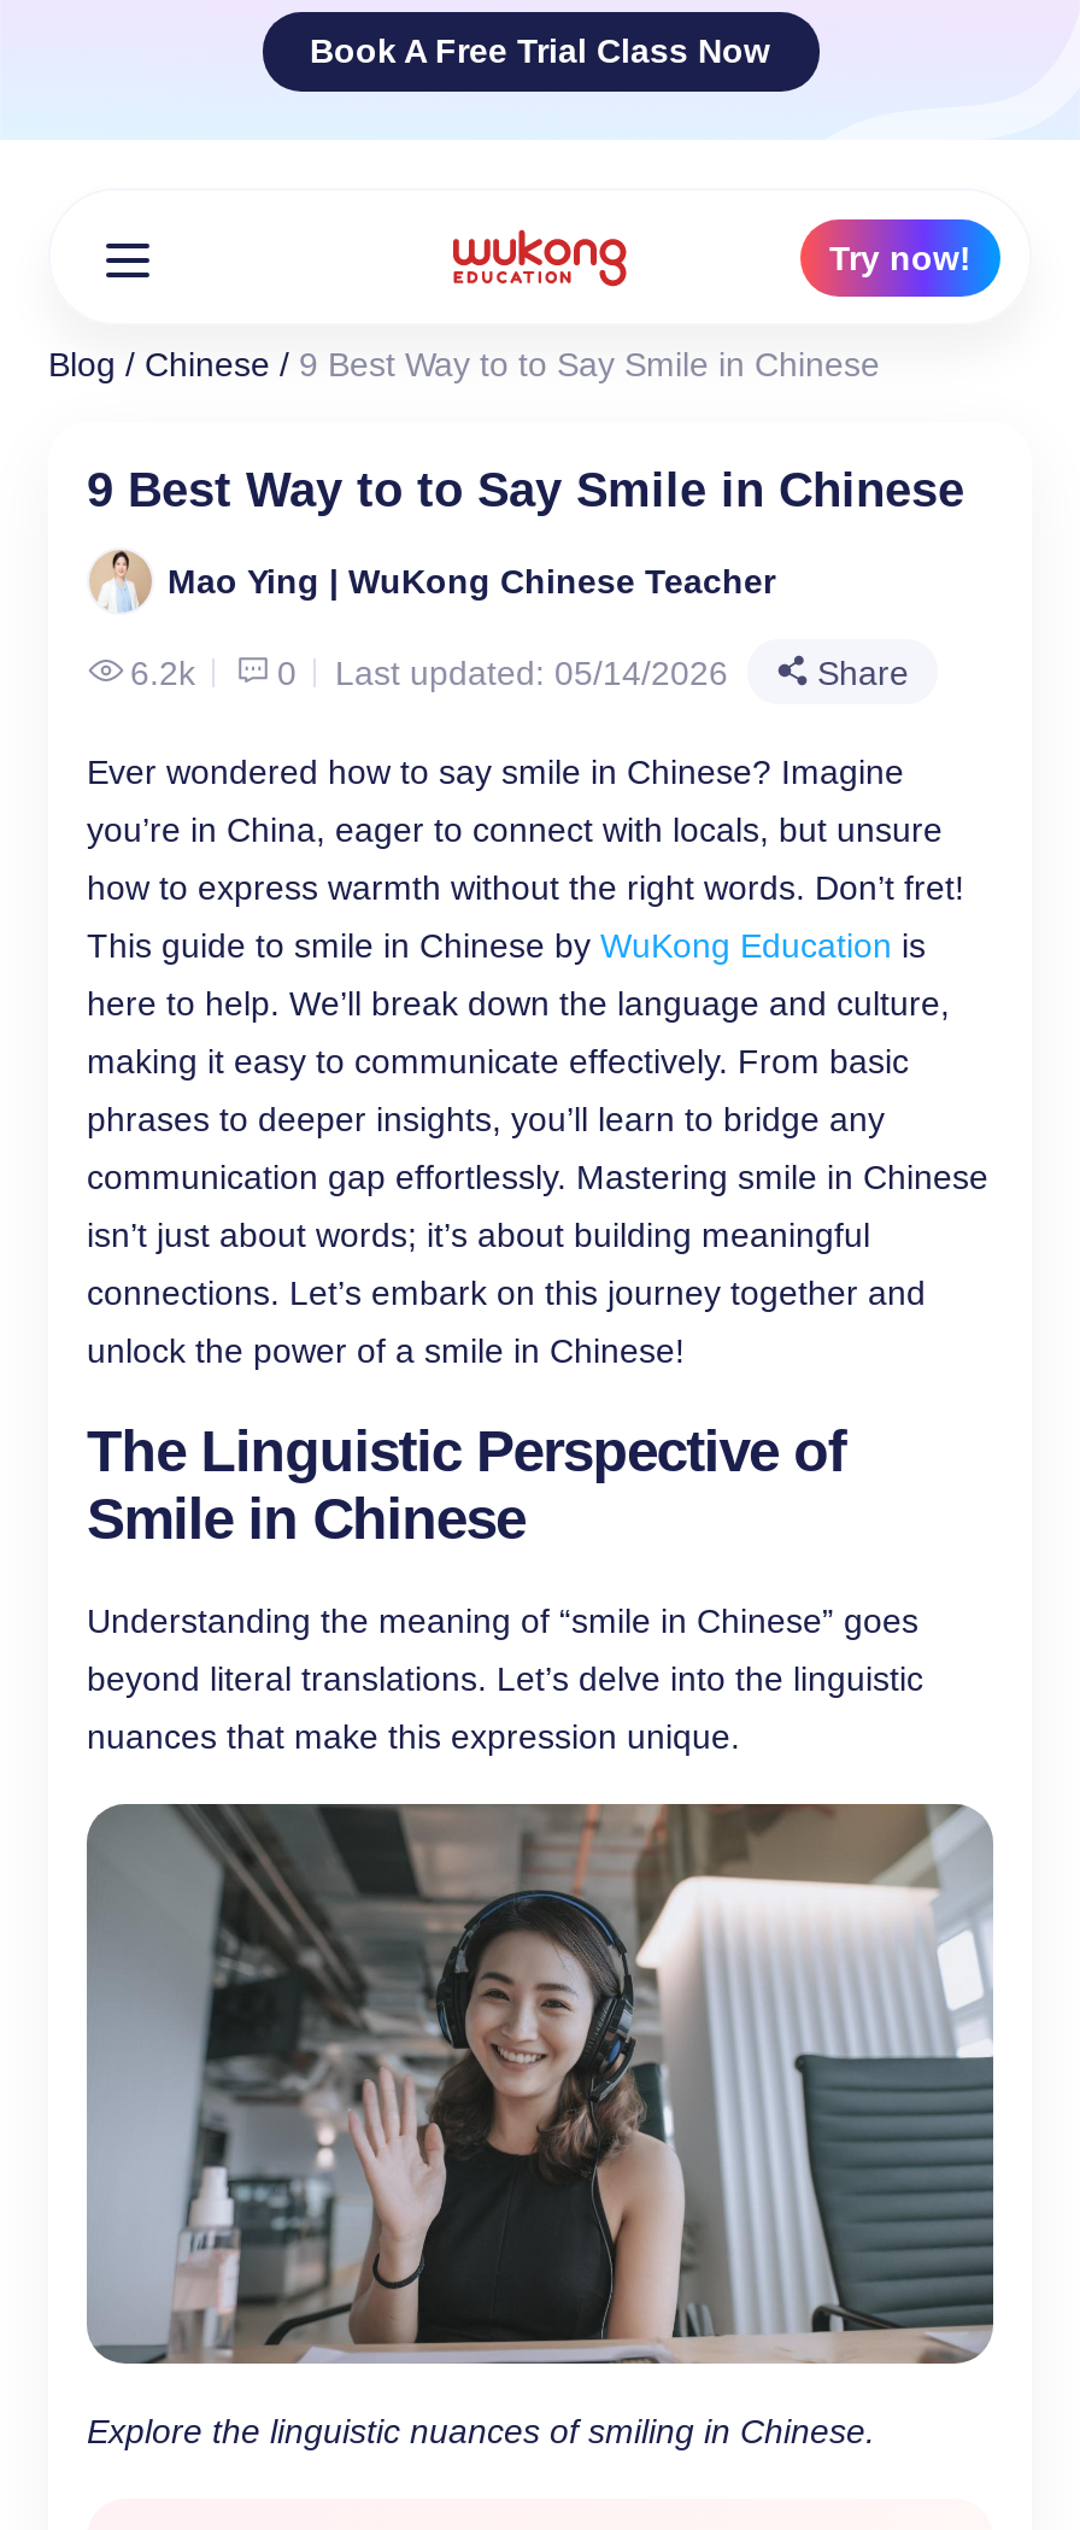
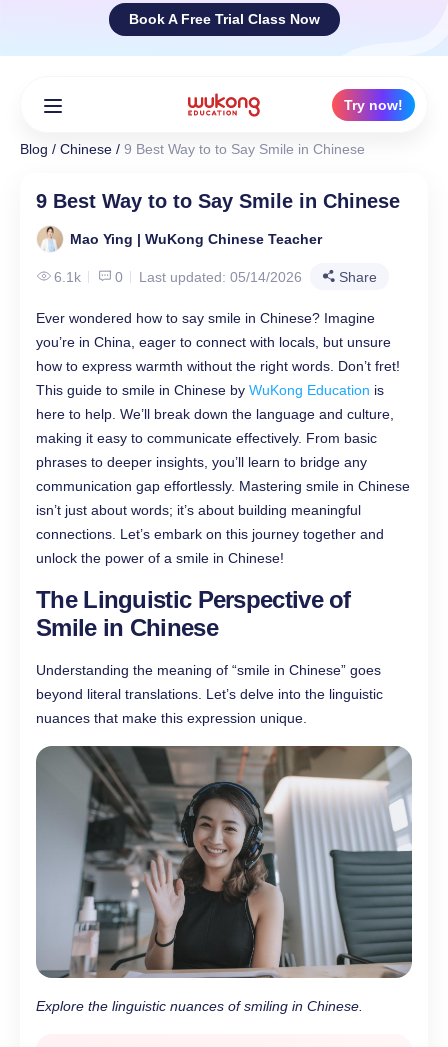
- 6.2k
+ 6.1k
